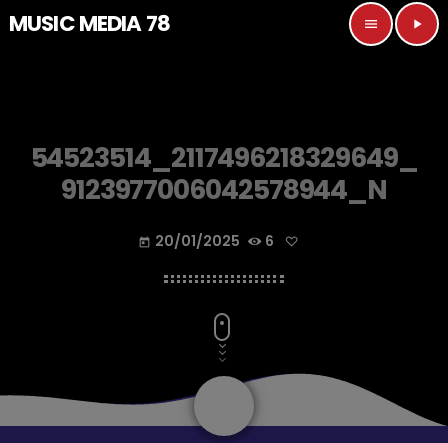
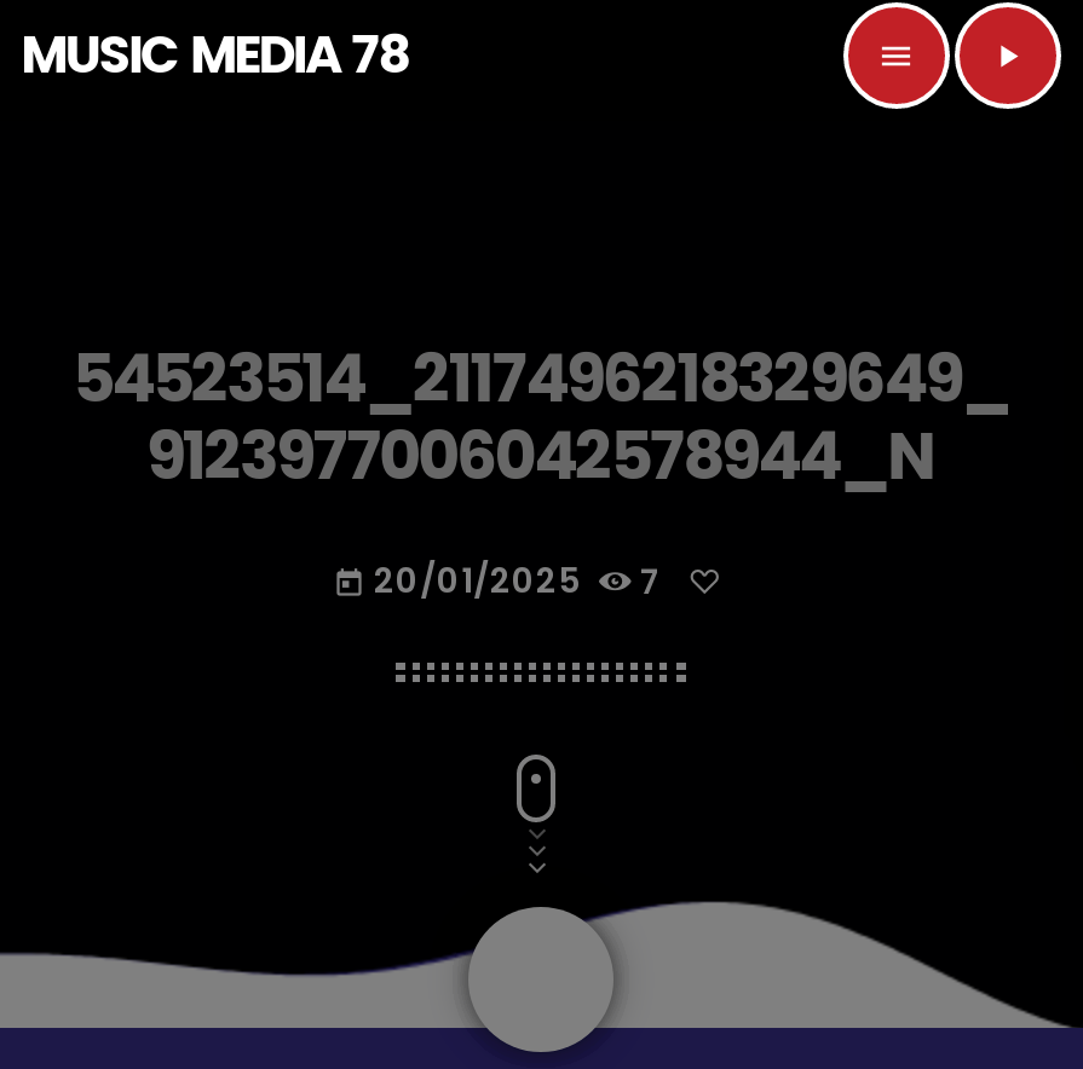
- 6
+ 7
